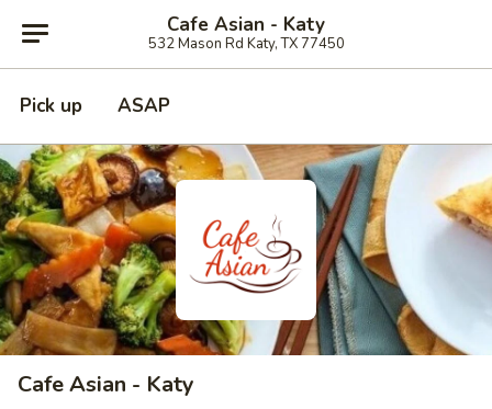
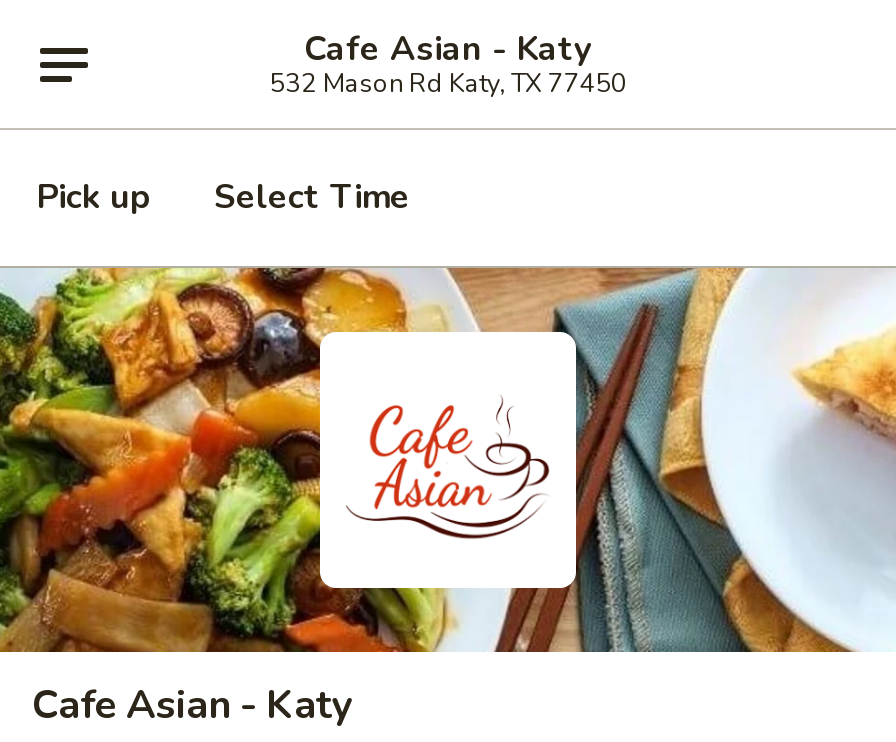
- ASAP
+ Select Time
